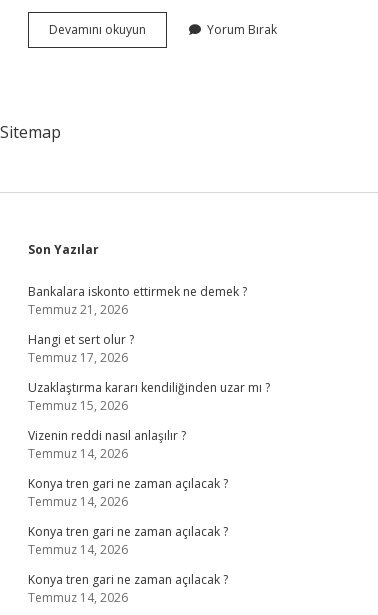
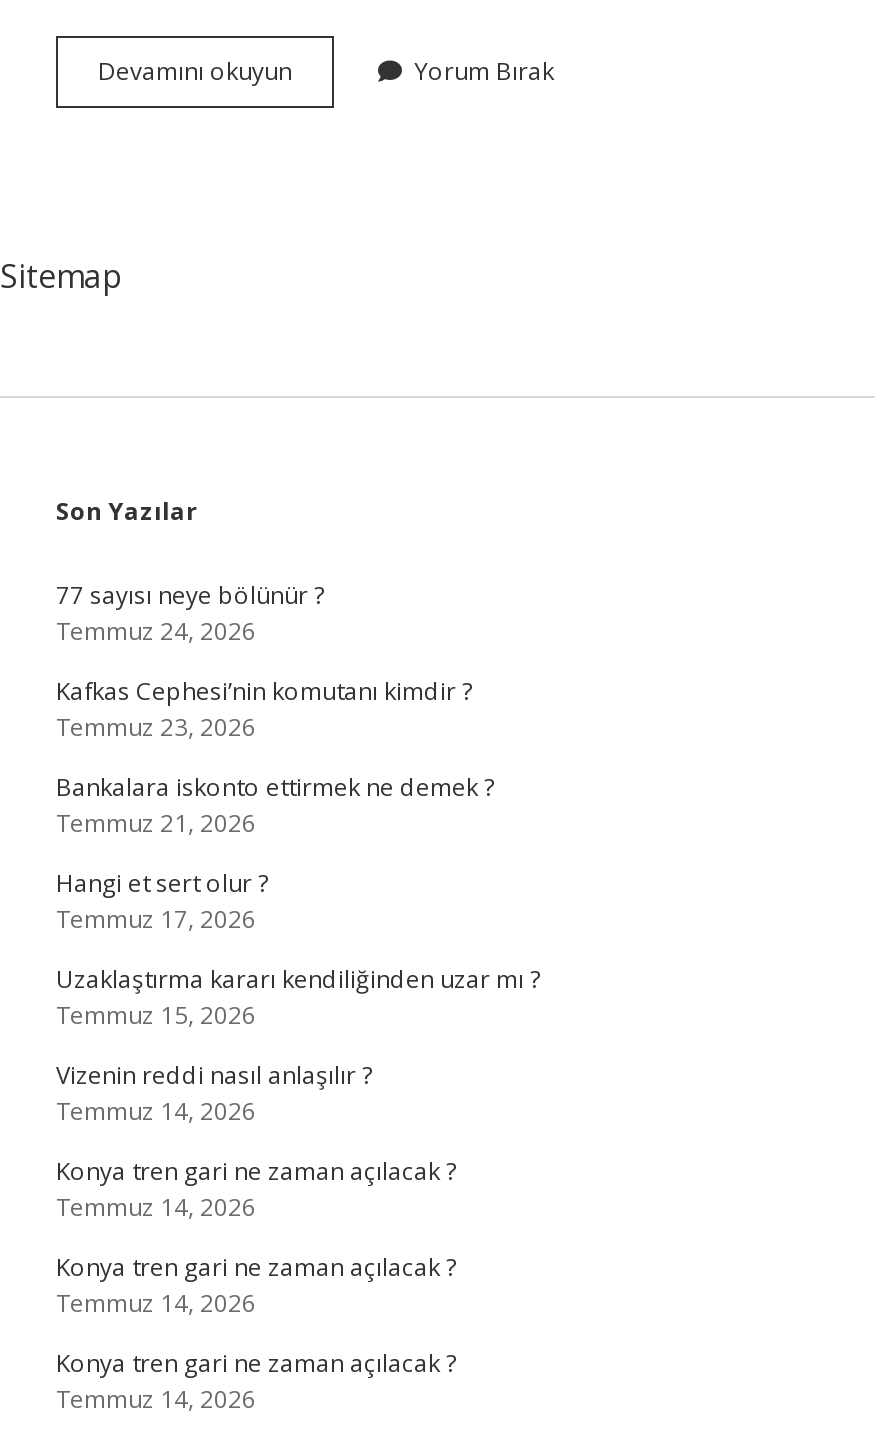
+ 77 sayısı neye bölünür ?
+ Temmuz 24, 2026
+ Kafkas Cephesi’nin komutanı kimdir ?
+ Temmuz 23, 2026
